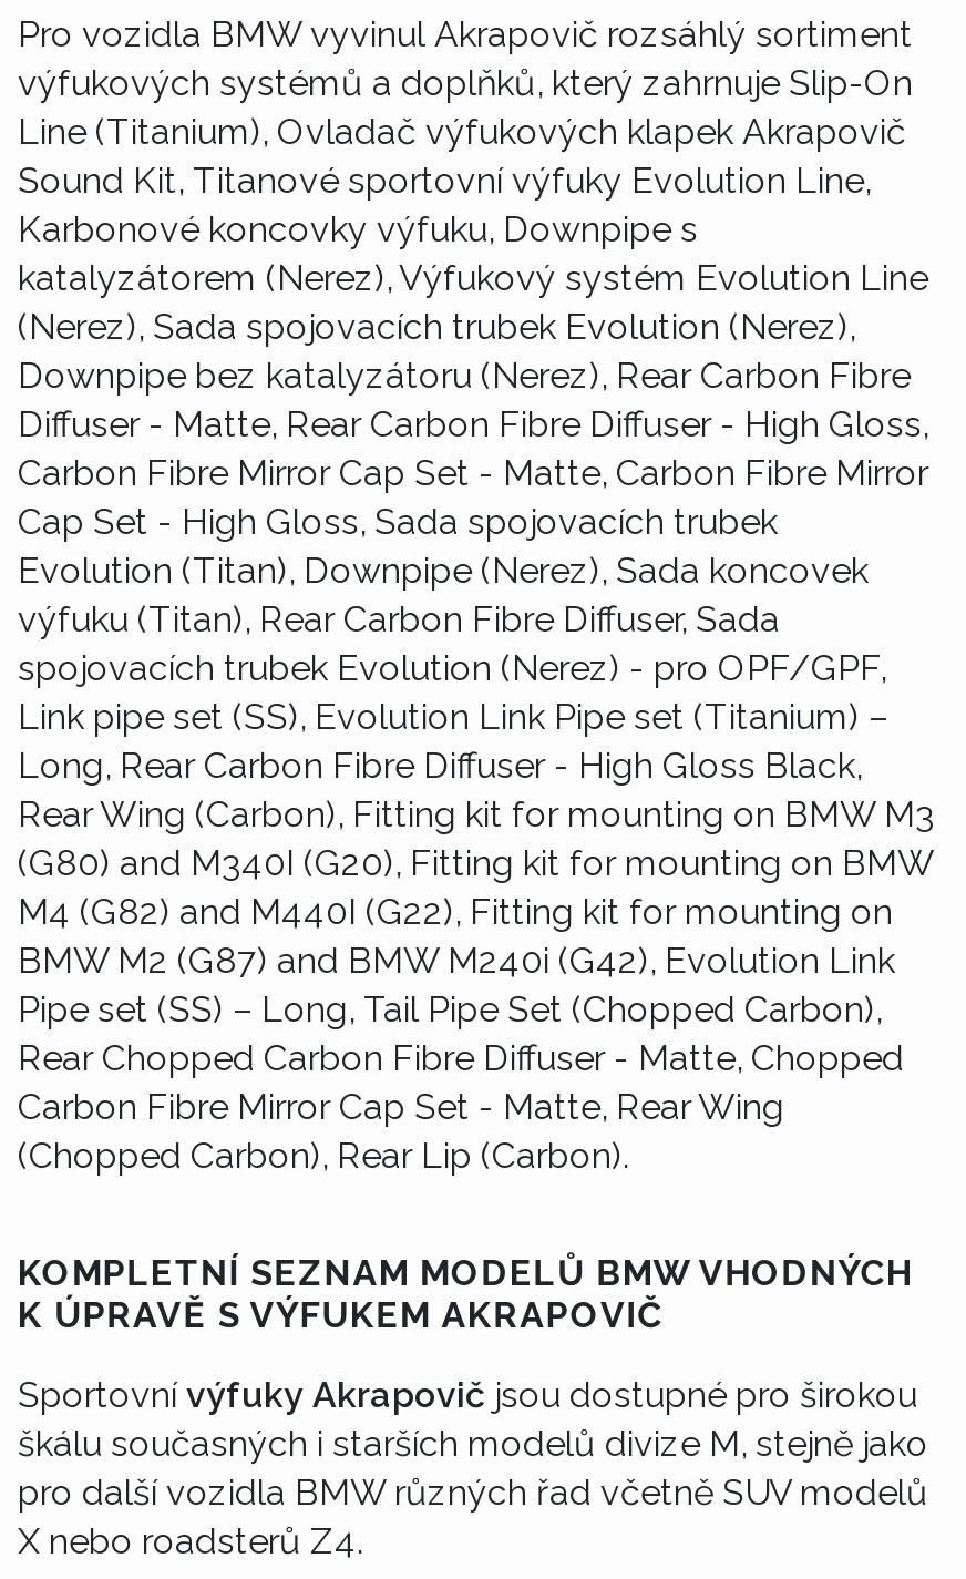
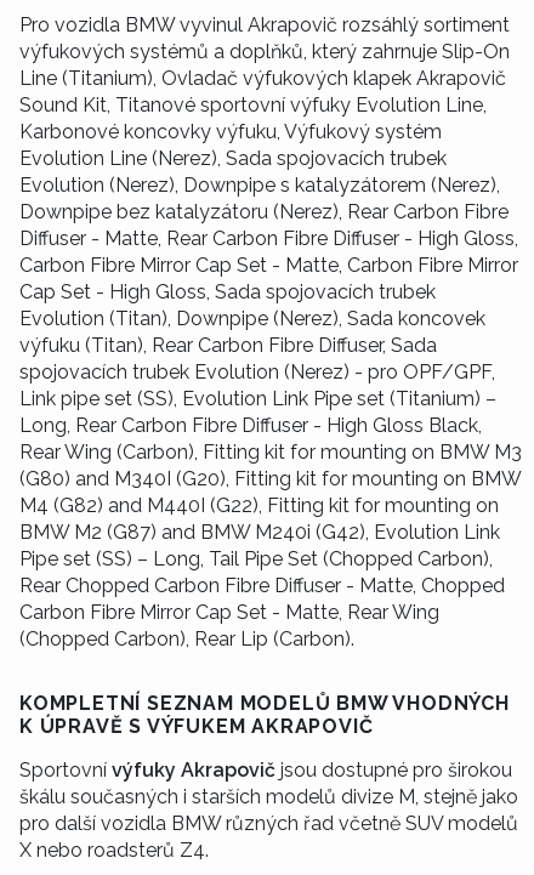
- Karbonové koncovky výfuku, Downpipe s
- katalyzátorem (Nerez), Výfukový systém Evolution Line
- (Nerez), Sada spojovacích trubek Evolution (Nerez),
+ Karbonové koncovky výfuku, Výfukový systém
+ Evolution Line (Nerez), Sada spojovacích trubek
+ Evolution (Nerez), Downpipe s katalyzátorem (Nerez),
